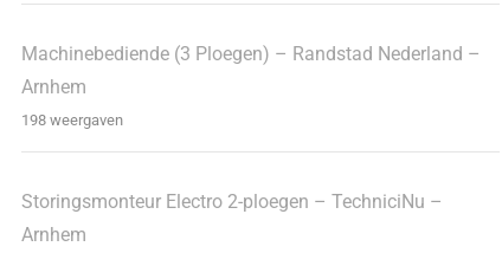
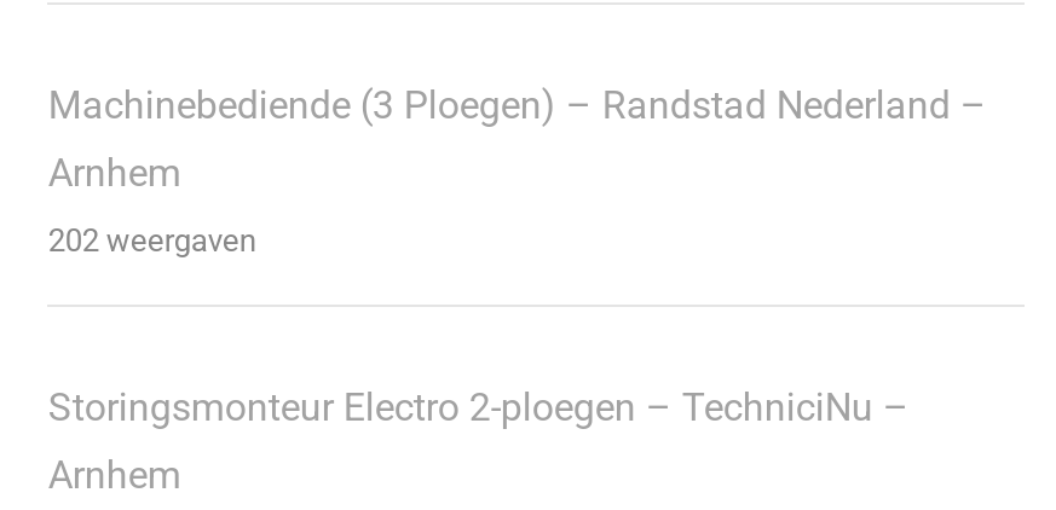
- 198 weergaven
+ 202 weergaven
